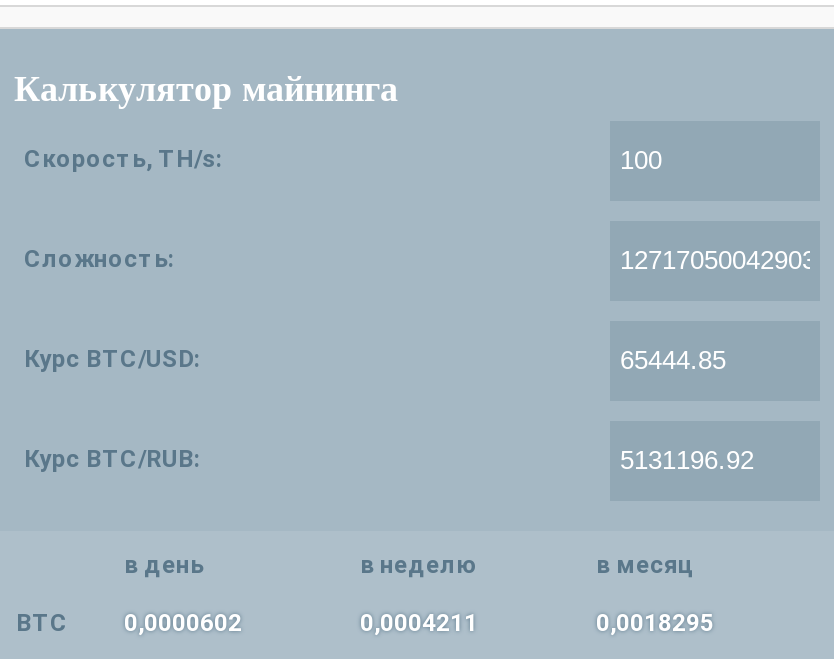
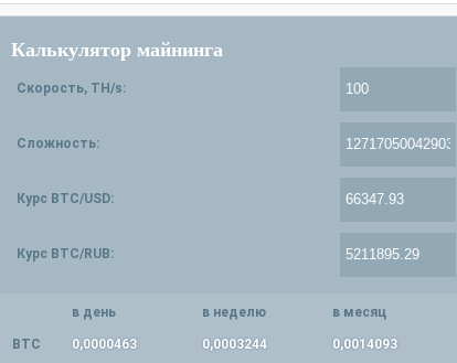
- BTC 0,0000602
+ BTC 0,0000463

- 0,0004211
+ 0,0003244

- 0,0018295
+ 0,0014093
